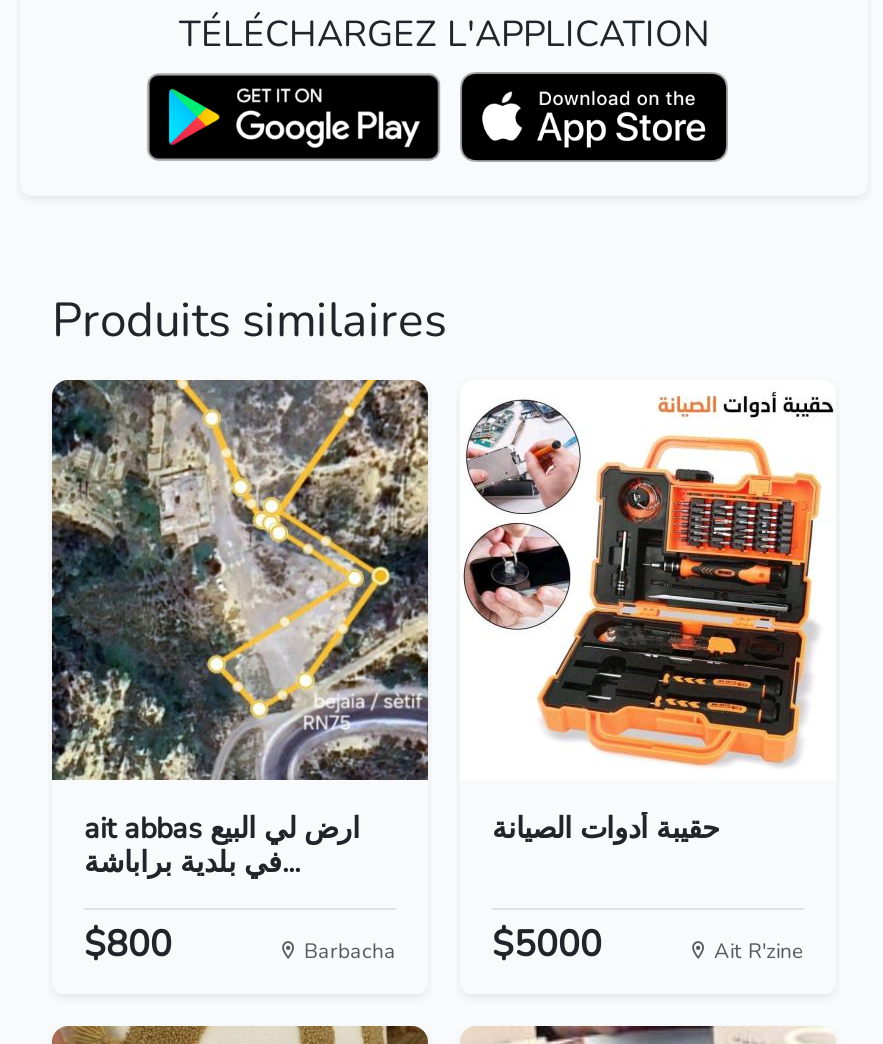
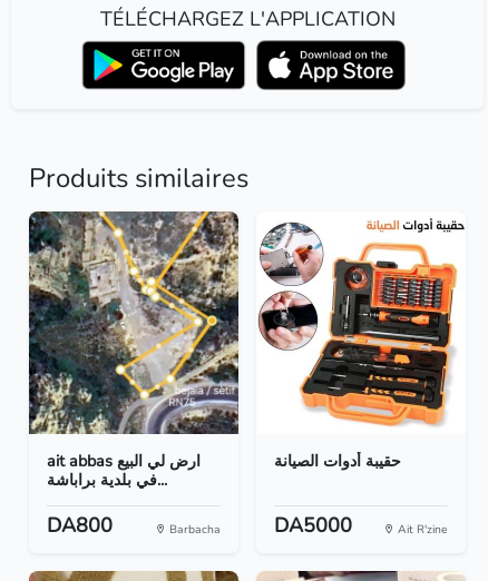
- $800
+ DA800

- $5000
+ DA5000
